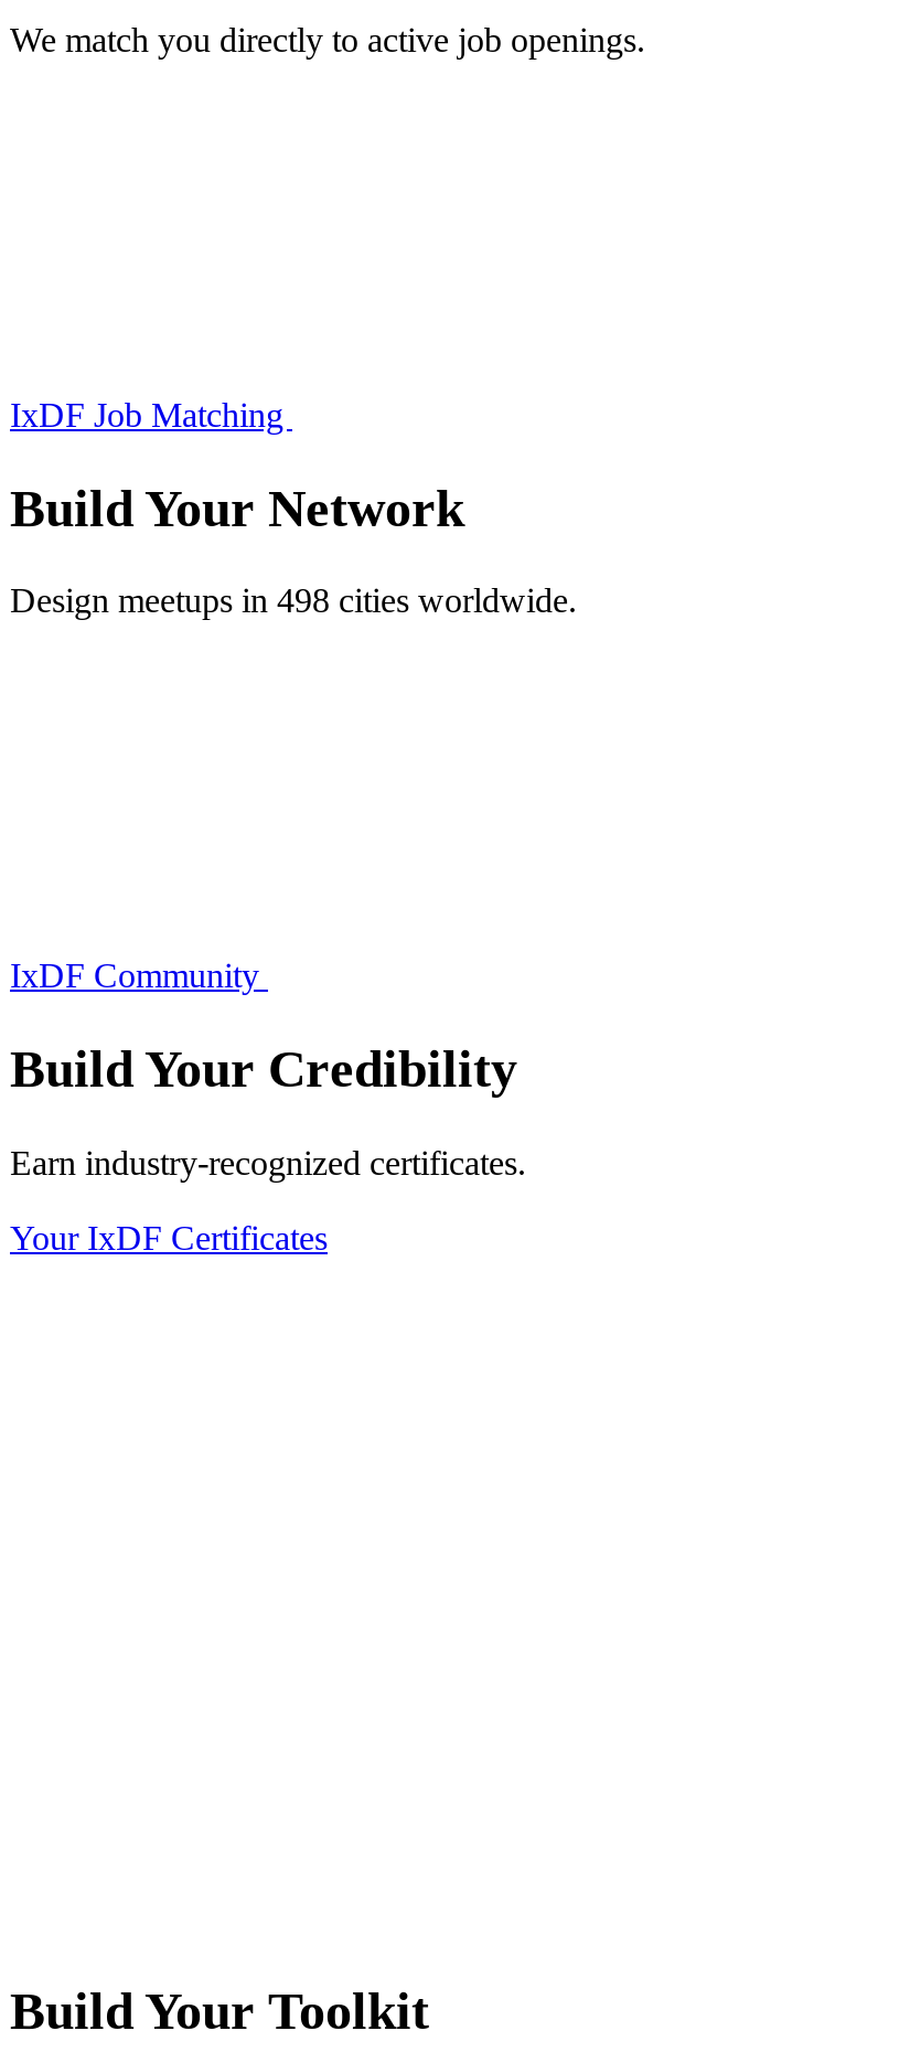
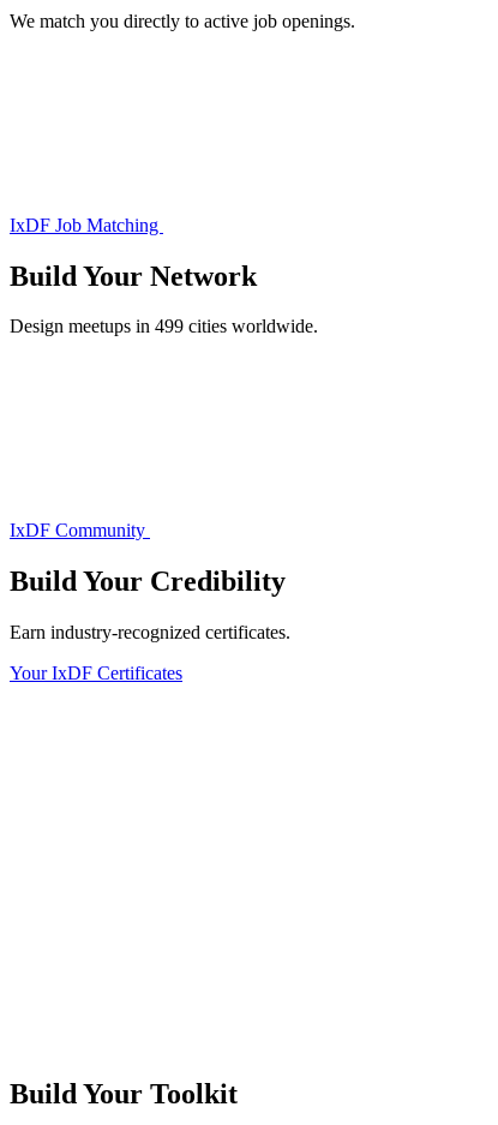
- Design meetups in 498 cities worldwide.
+ Design meetups in 499 cities worldwide.
